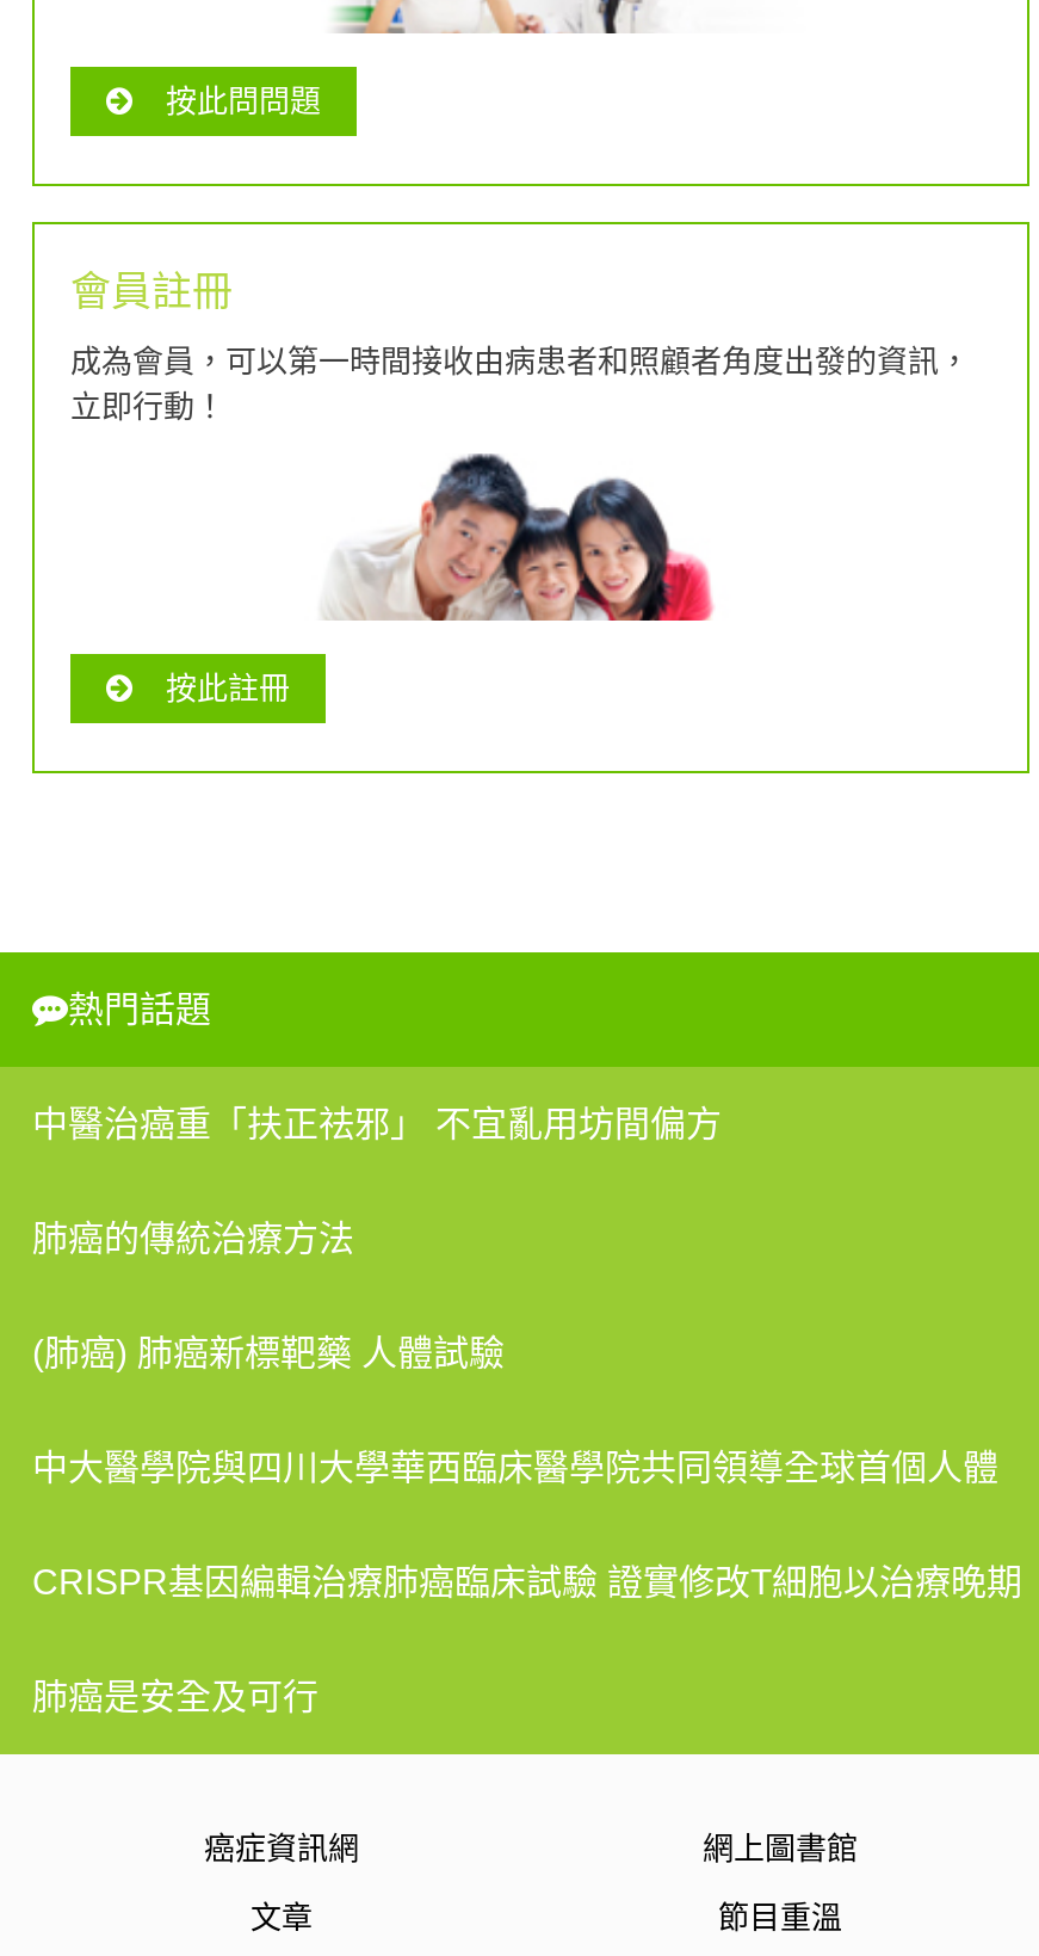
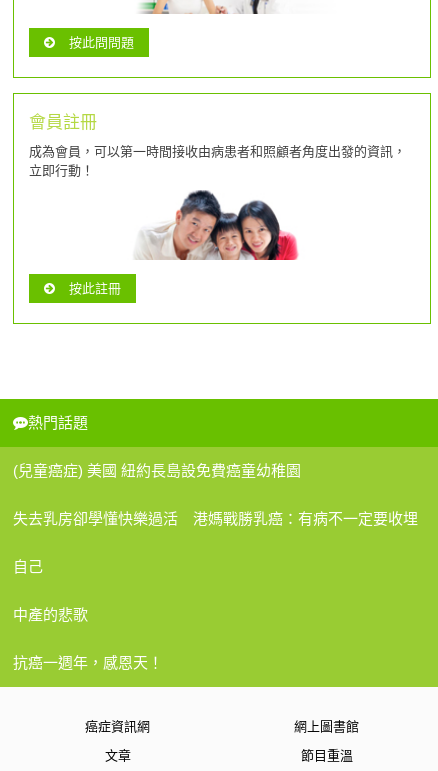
- 中醫治癌重「扶正祛邪」 不宜亂用坊間偏方
- 肺癌的傳統治療方法
- (肺癌) 肺癌新標靶藥 人體試驗
- 中大醫學院與四川大學華西臨床醫學院共同領導全球首個人體
- CRISPR基因編輯治療肺癌臨床試驗 證實修改T細胞以治療晚期
- 肺癌是安全及可行
+ (兒童癌症) 美國 紐約長島設免費癌童幼稚園
+ 失去乳房卻學懂快樂過活 港媽戰勝乳癌：有病不一定要收埋
+ 自己
+ 中產的悲歌
+ 抗癌一週年，感恩天！
